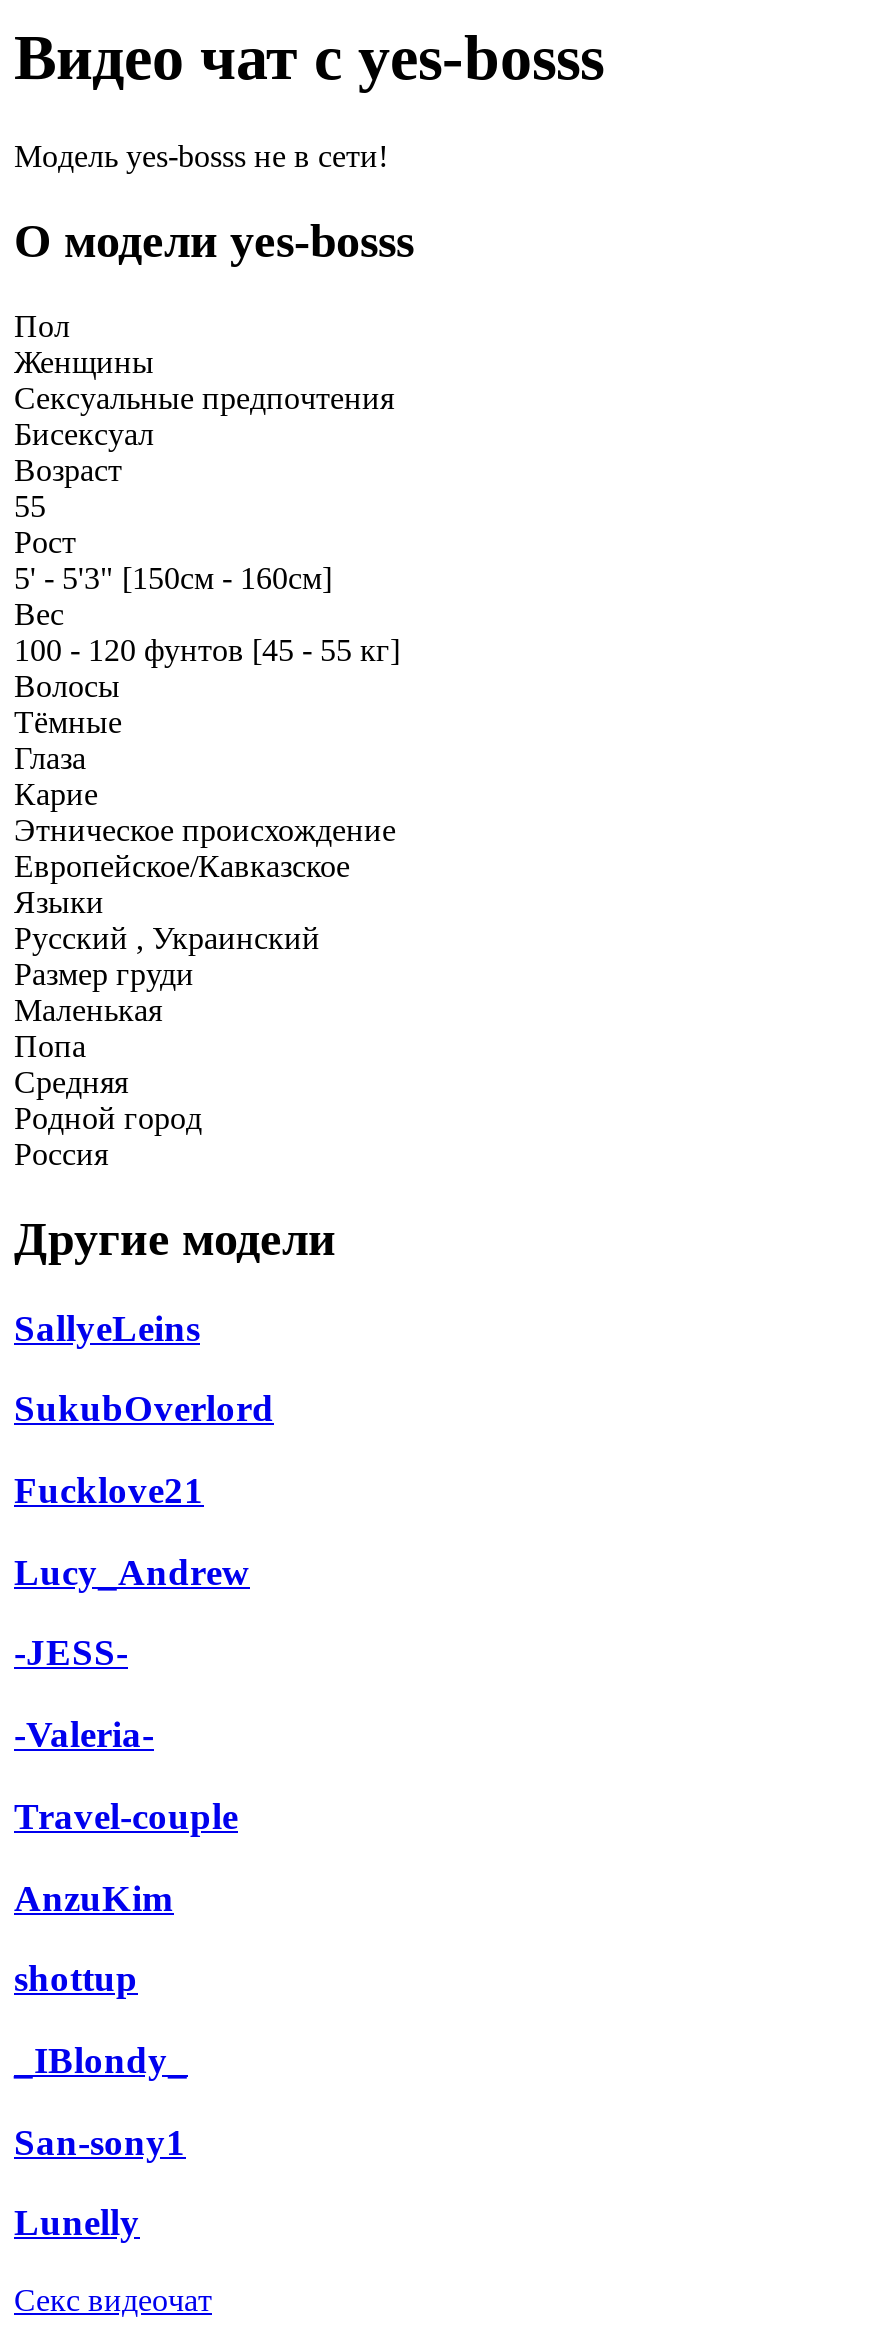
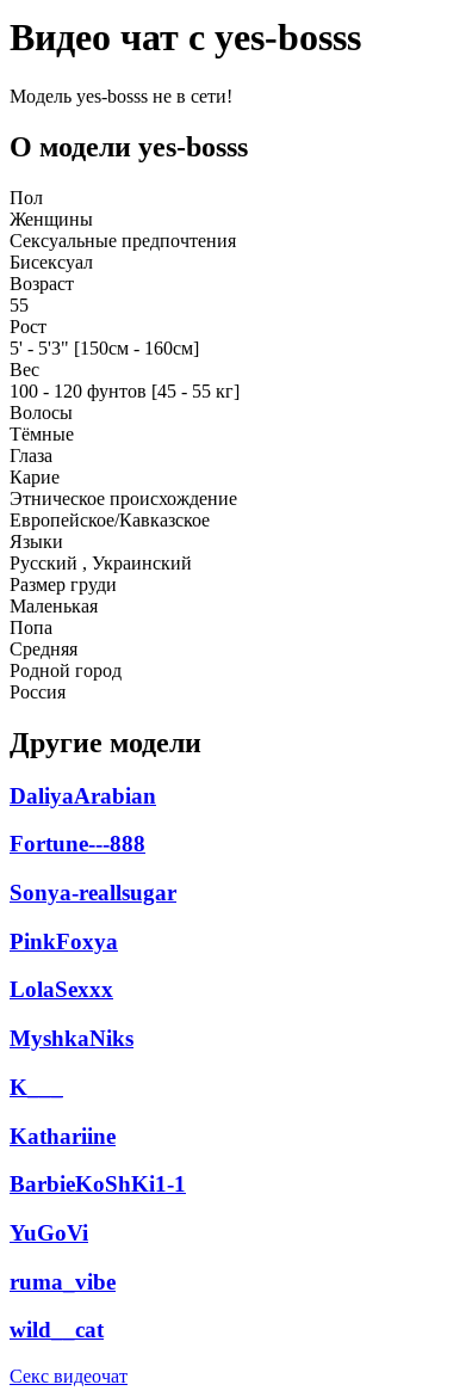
- SallyeLeins
+ DaliyaArabian

- SukubOverlord
+ Fortune---888

- Fucklove21
+ Sonya-reallsugar

- Lucy_Andrew
+ PinkFoxya

- -JESS-
+ LolaSexxx

- -Valeria-
+ MyshkaNiks

- Travel-couple
+ K___

- AnzuKim
+ Kathariine

- shottup
+ BarbieKoShKi1-1

- _IBlondy_
+ YuGoVi

- San-sony1
+ ruma_vibe

- Lunelly
+ wild__cat
